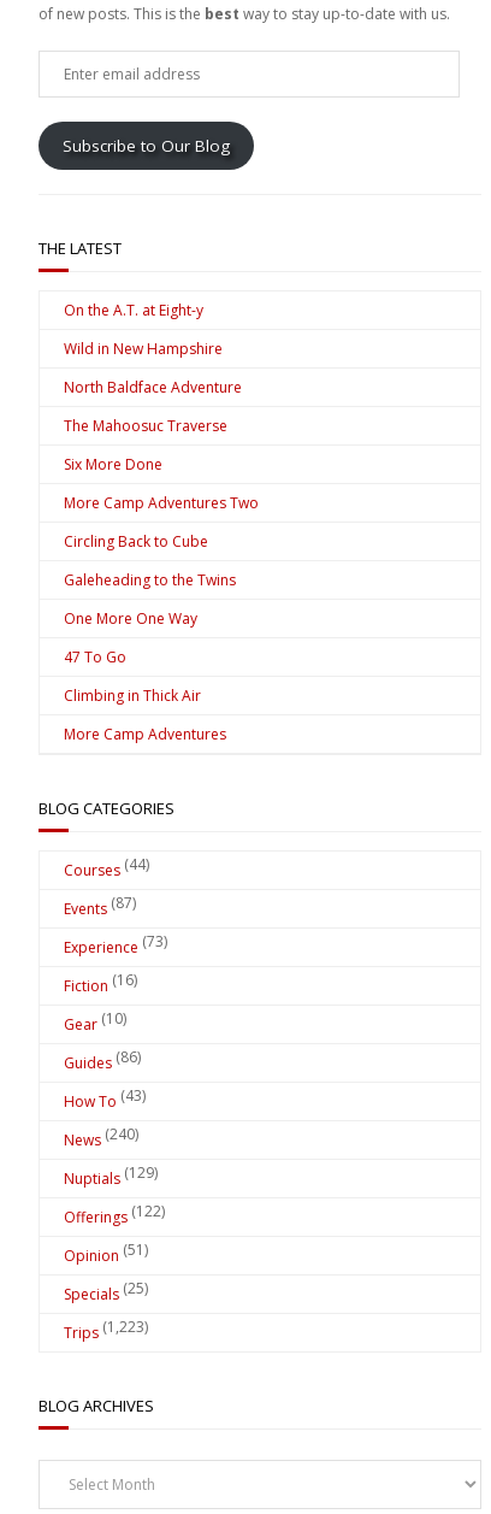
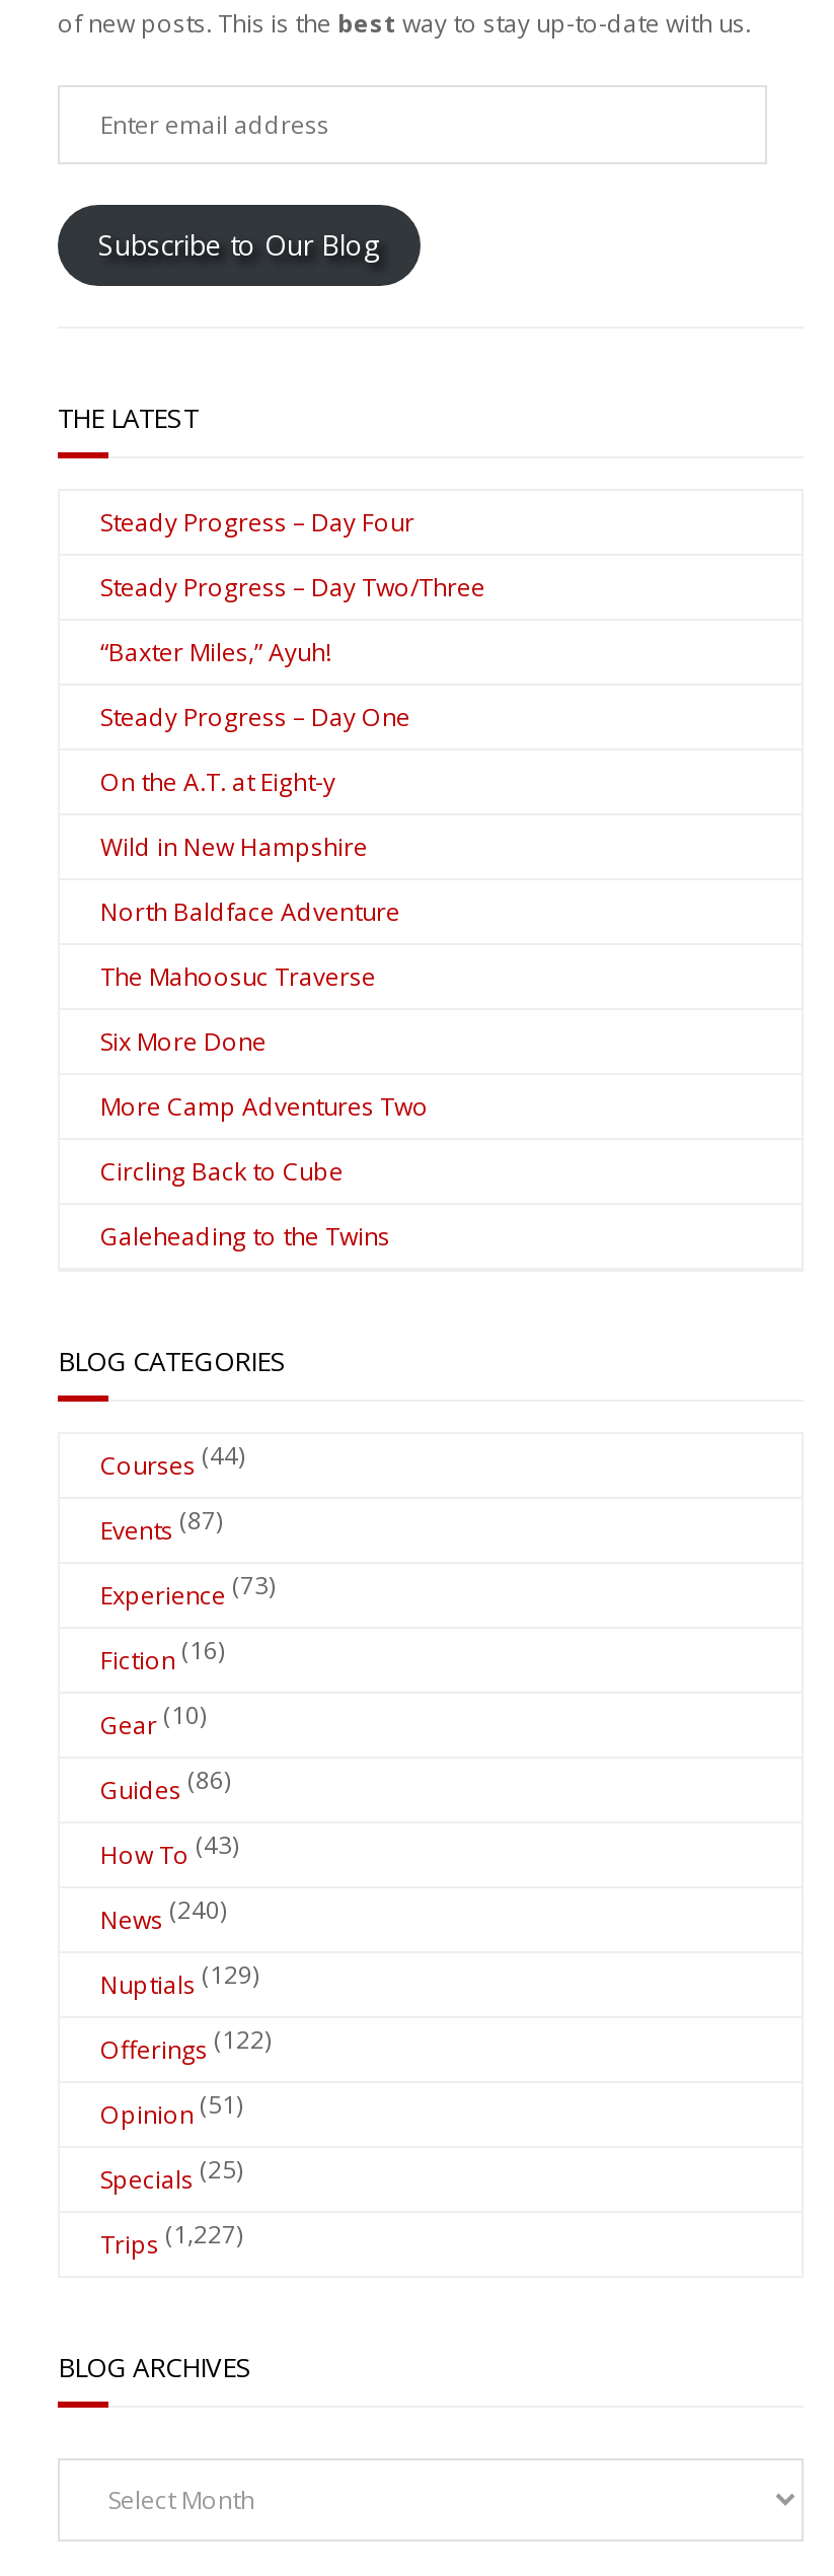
+ Steady Progress – Day Four
+ Steady Progress – Day Two/Three
+ “Baxter Miles,” Ayuh!
+ Steady Progress – Day One

moved down: On the A.T. at Eight-y | Wild in New Hampshire | North Baldface Adventure | The Mahoosuc Traverse | Six More Done | More Camp Adventures Two | Circling Back to Cube | Galeheading to the Twins

- One More One Way
- 47 To Go
- Climbing in Thick Air
- More Camp Adventures

- Trips (1,223)
+ Trips (1,227)
